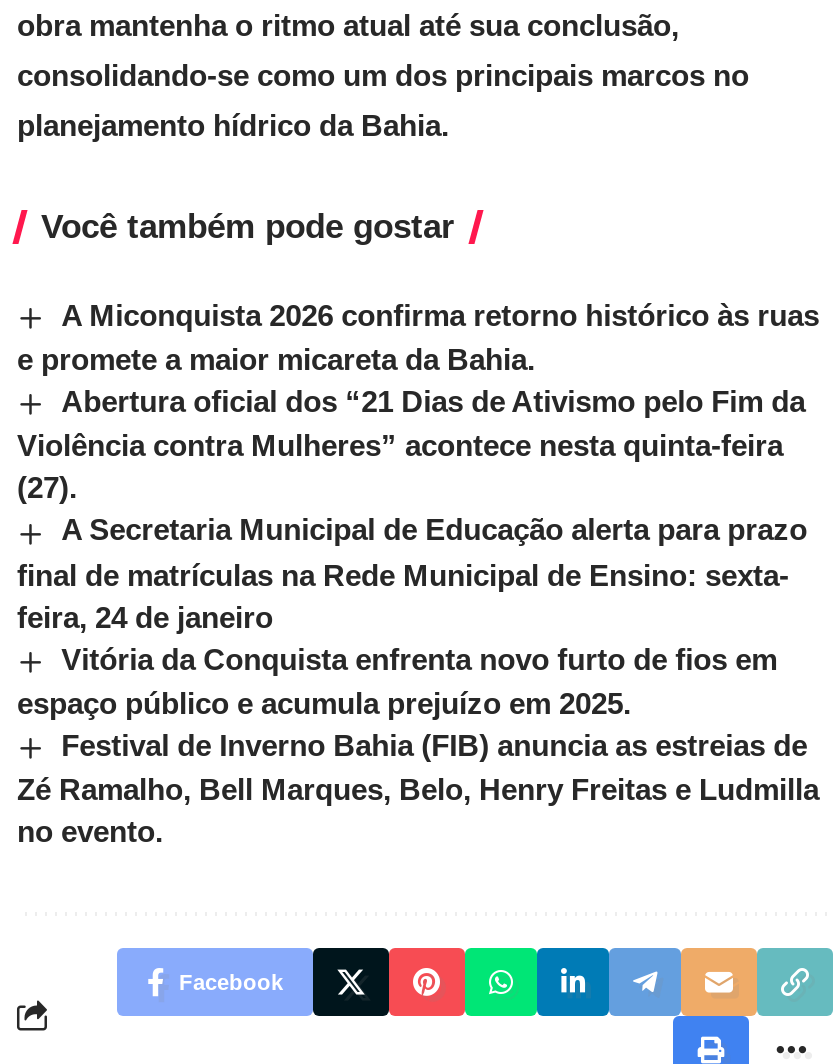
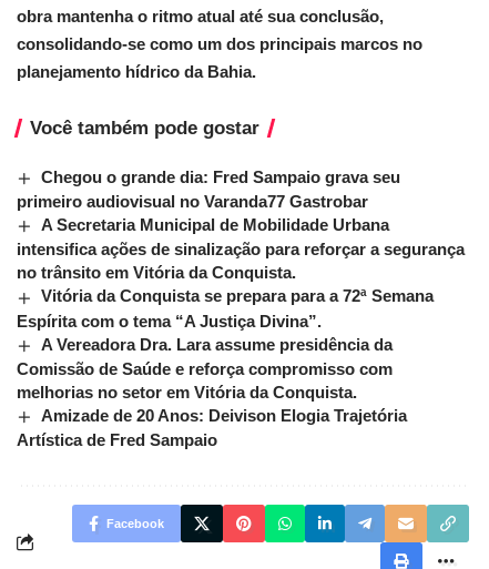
- A Miconquista 2026 confirma retorno histórico às ruas
- e promete a maior micareta da Bahia.
- Abertura oficial dos “21 Dias de Ativismo pelo Fim da
- Violência contra Mulheres” acontece nesta quinta-feira
- (27).
- A Secretaria Municipal de Educação alerta para prazo
- final de matrículas na Rede Municipal de Ensino: sexta-
- feira, 24 de janeiro
- Vitória da Conquista enfrenta novo furto de fios em
- espaço público e acumula prejuízo em 2025.
- Festival de Inverno Bahia (FIB) anuncia as estreias de
- Zé Ramalho, Bell Marques, Belo, Henry Freitas e Ludmilla
- no evento.
+ Chegou o grande dia: Fred Sampaio grava seu
+ primeiro audiovisual no Varanda77 Gastrobar
+ A Secretaria Municipal de Mobilidade Urbana
+ intensifica ações de sinalização para reforçar a segurança
+ no trânsito em Vitória da Conquista.
+ Vitória da Conquista se prepara para a 72ª Semana
+ Espírita com o tema “A Justiça Divina”.
+ A Vereadora Dra. Lara assume presidência da
+ Comissão de Saúde e reforça compromisso com
+ melhorias no setor em Vitória da Conquista.
+ Amizade de 20 Anos: Deivison Elogia Trajetória
+ Artística de Fred Sampaio
